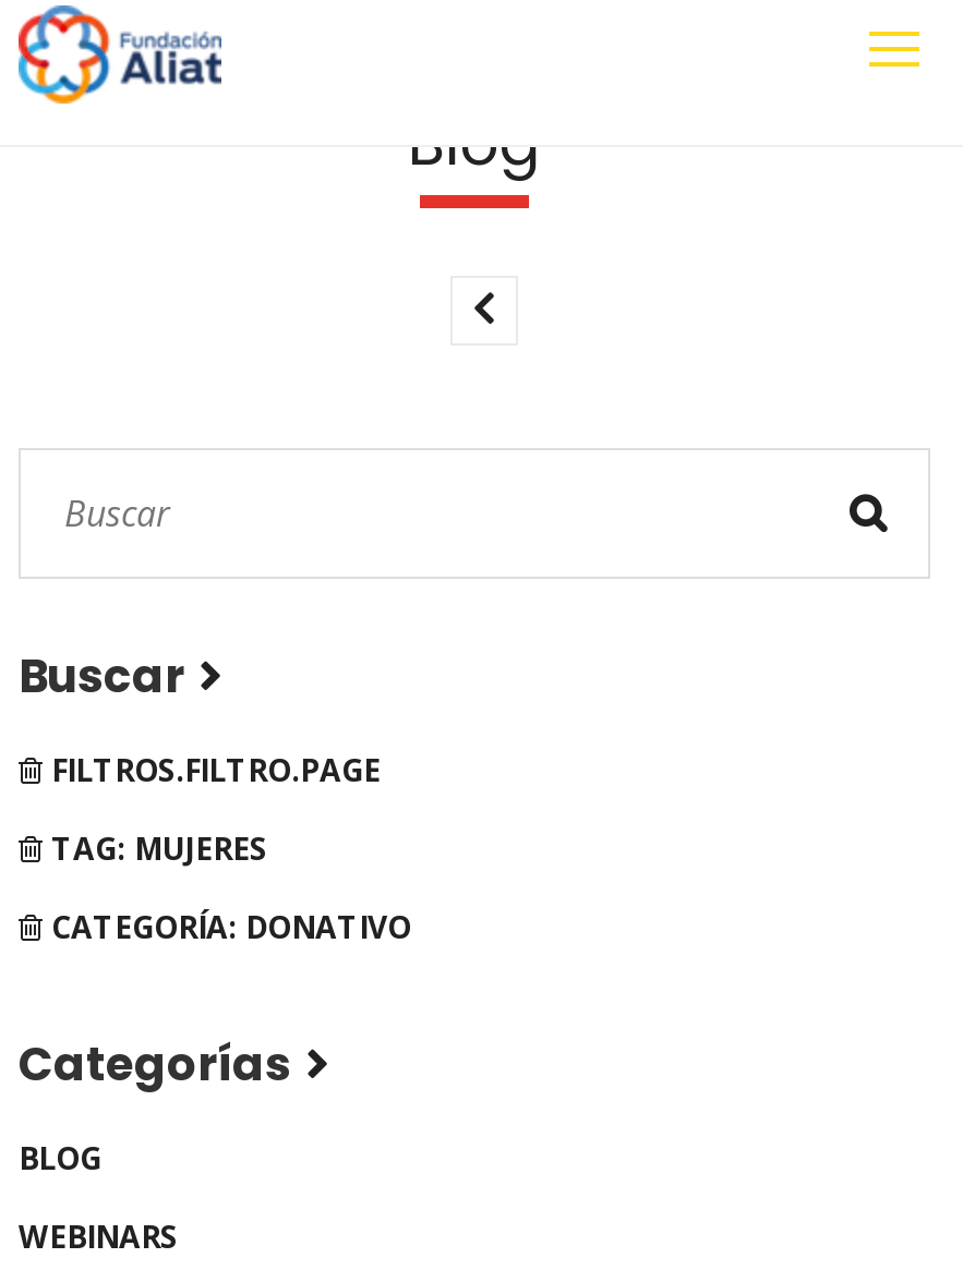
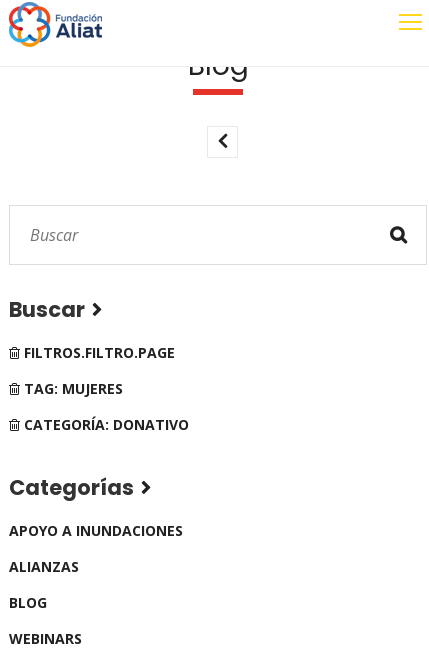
+ APOYO A INUNDACIONES
+ ALIANZAS
